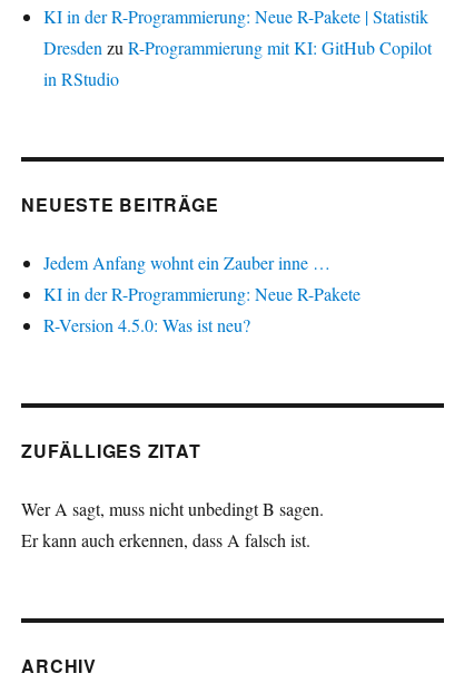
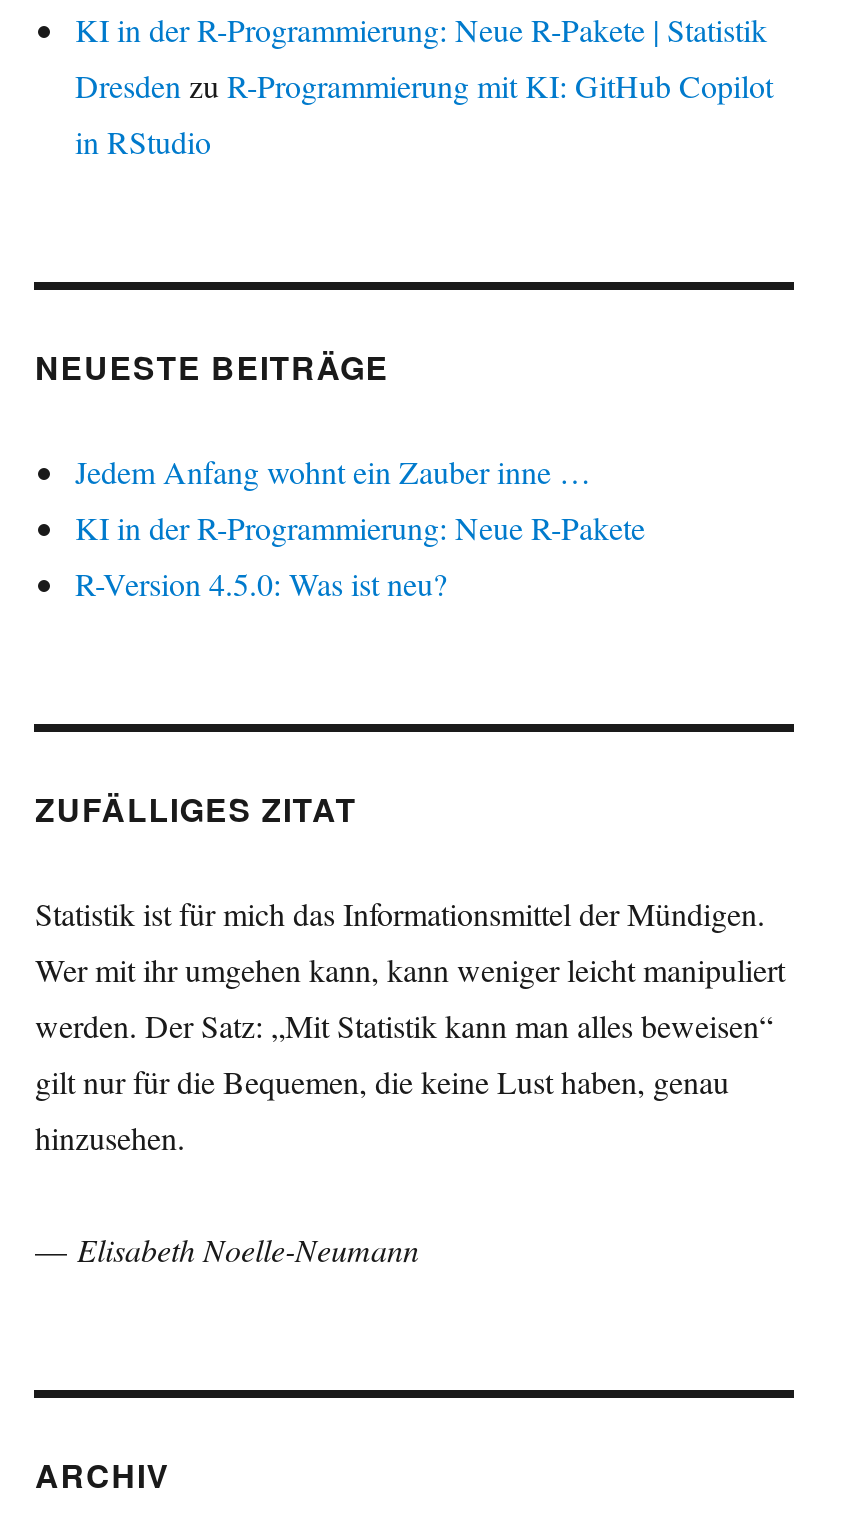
- Wer A sagt, muss nicht unbedingt B sagen.
- Er kann auch erkennen, dass A falsch ist.
+ Statistik ist für mich das Informationsmittel der Mündigen.
+ Wer mit ihr umgehen kann, kann weniger leicht manipuliert
+ werden. Der Satz: „Mit Statistik kann man alles beweisen“
+ gilt nur für die Bequemen, die keine Lust haben, genau
+ hinzusehen.
+ — Elisabeth Noelle-Neumann
